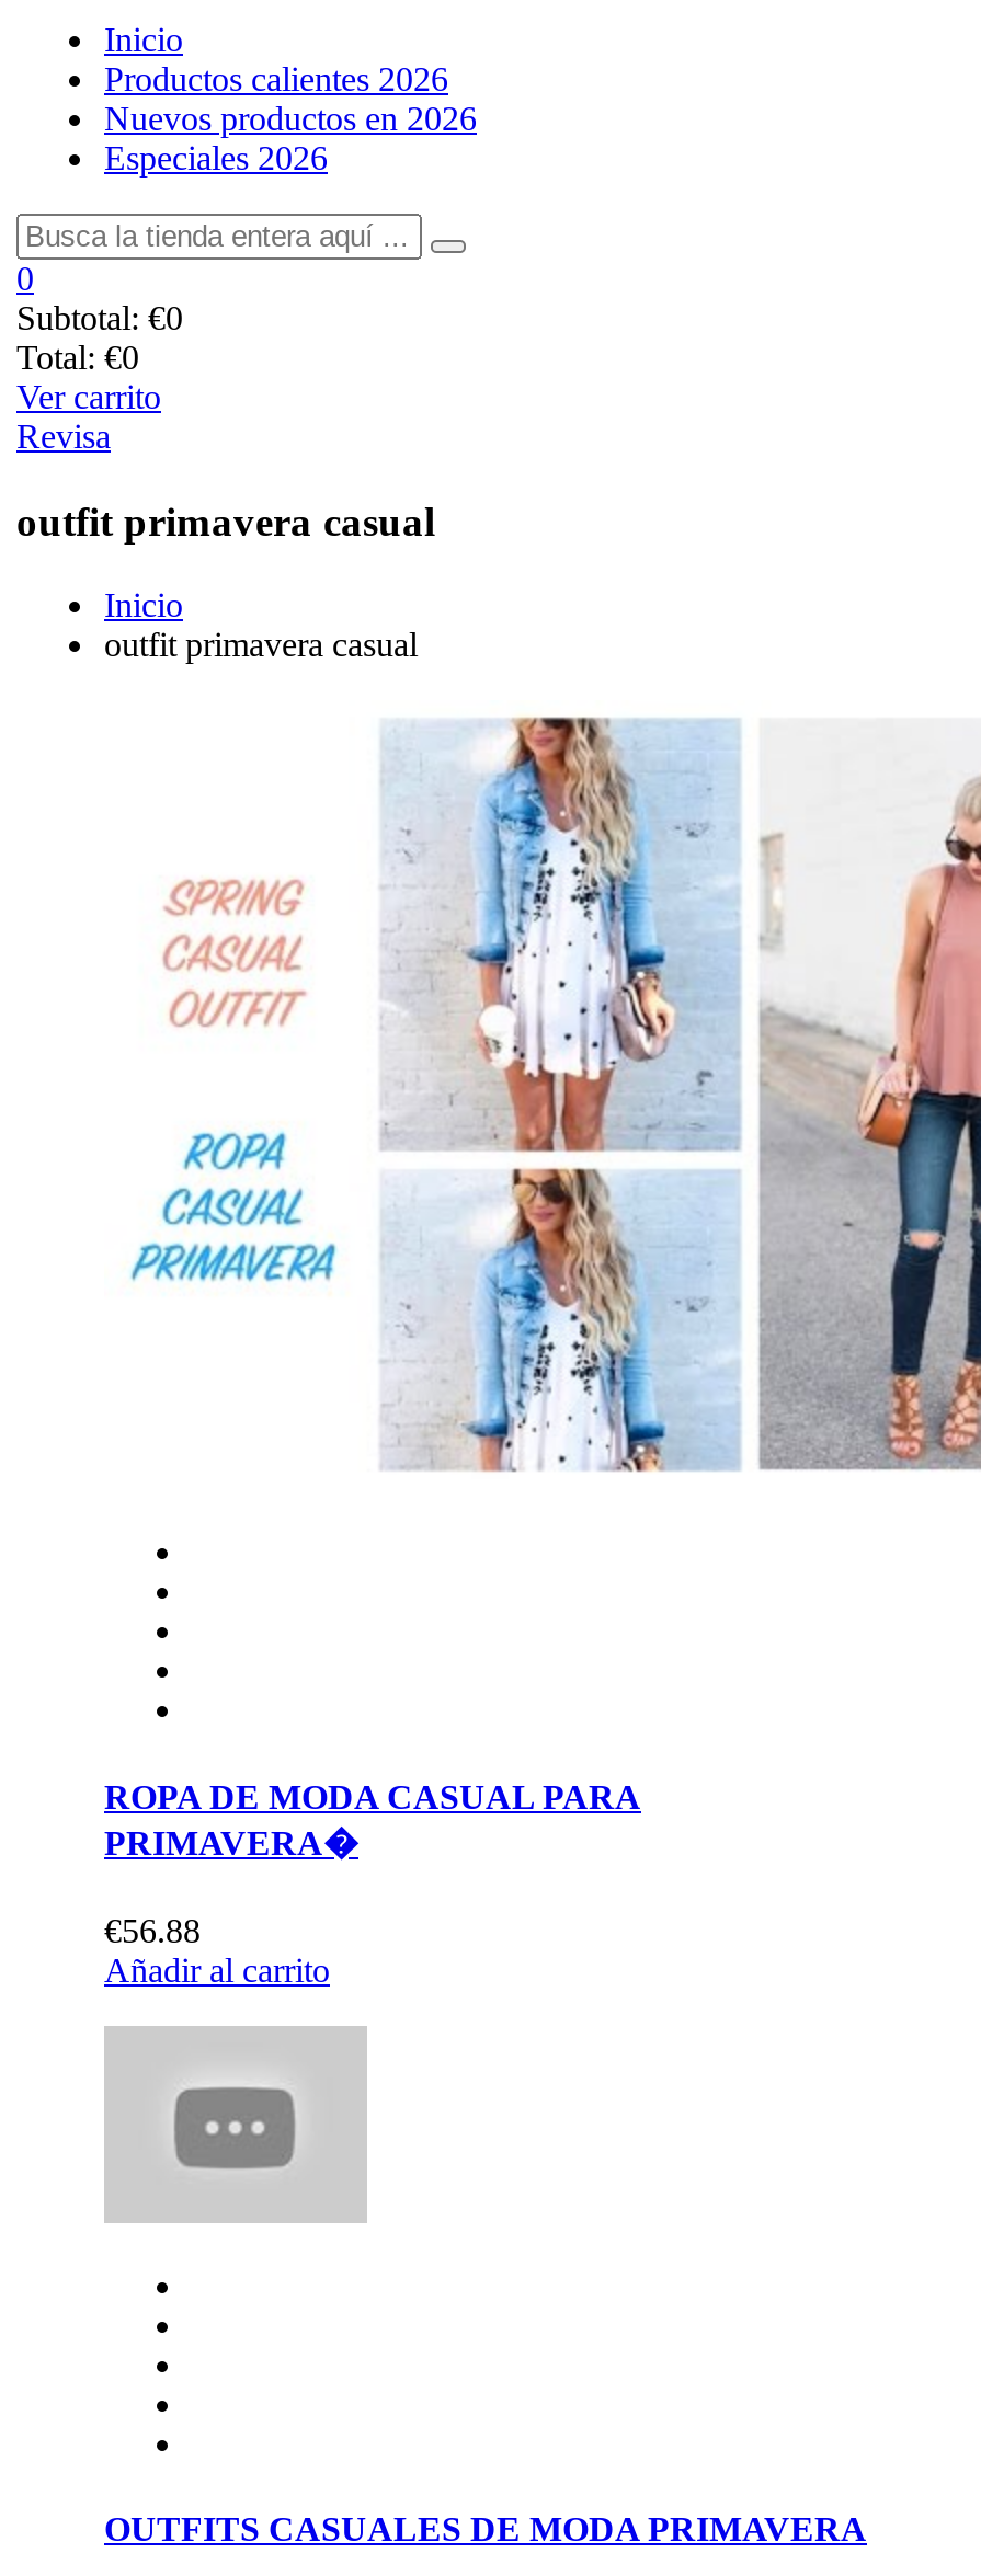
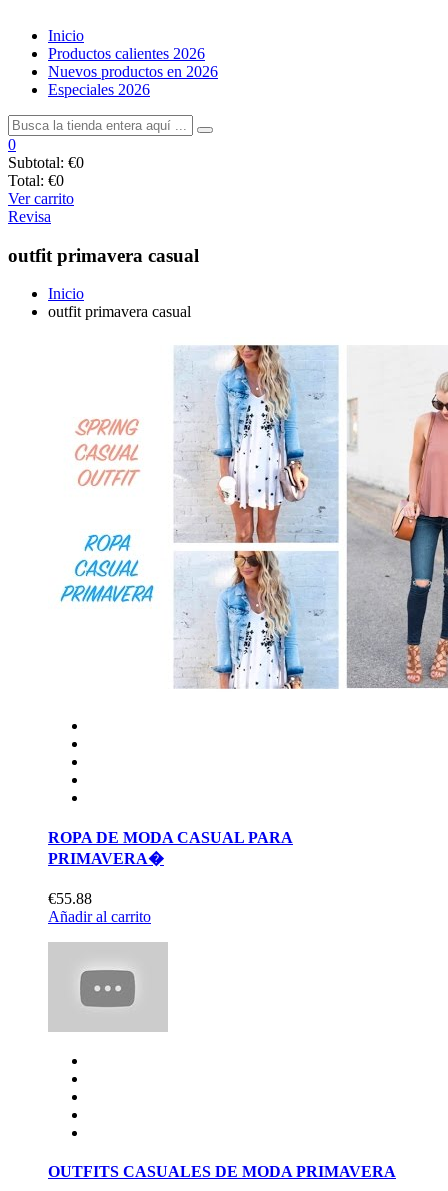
- €56.88
+ €55.88
